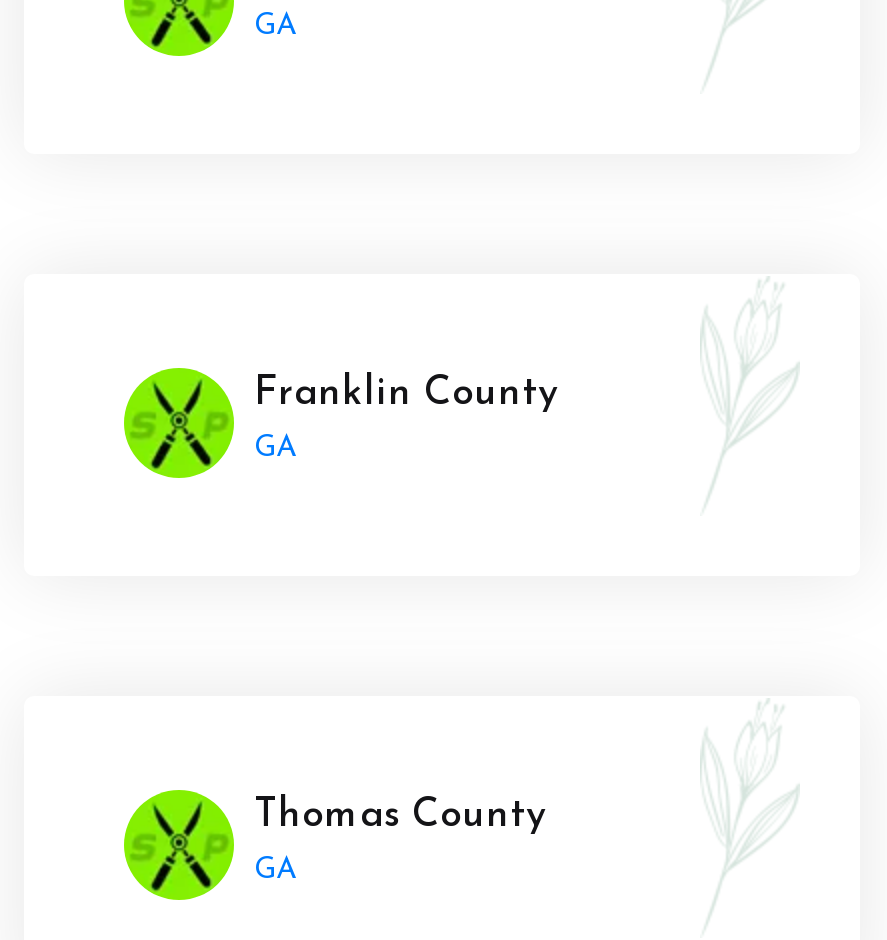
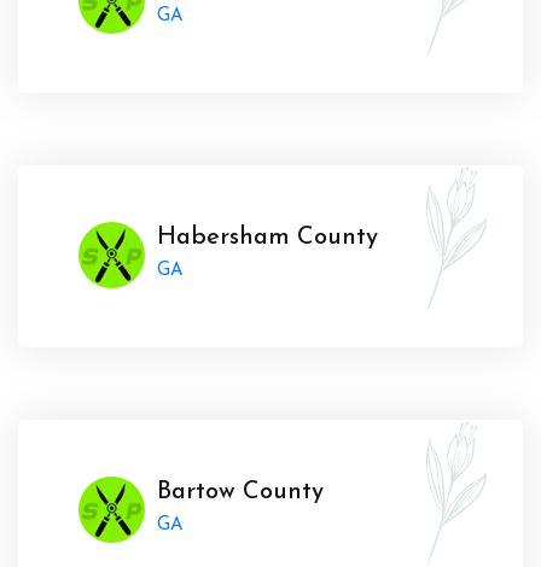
- Franklin County
+ Habersham County

- Thomas County
+ Bartow County
